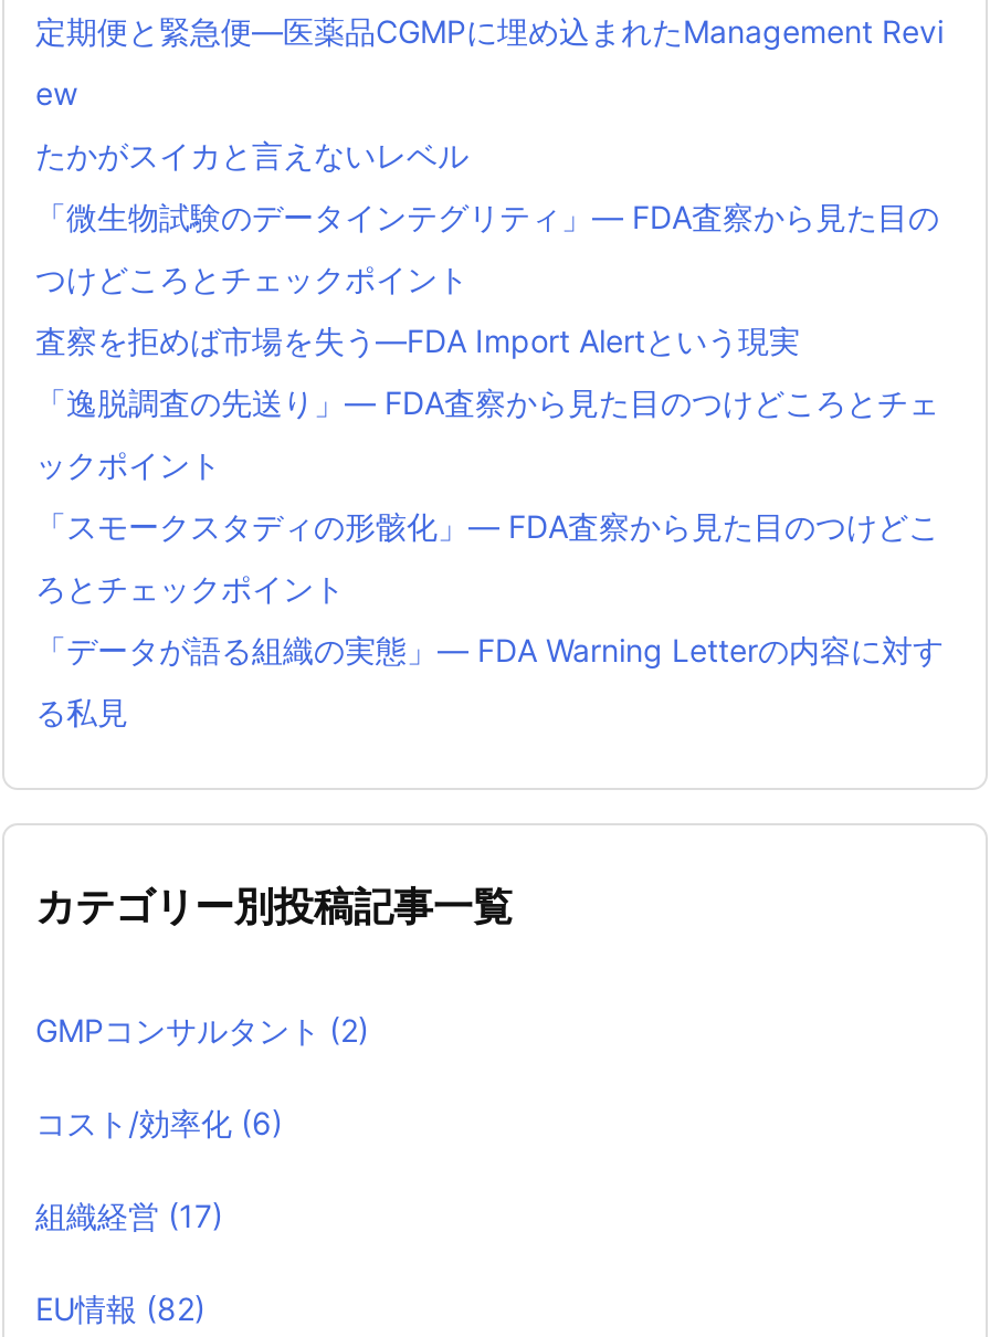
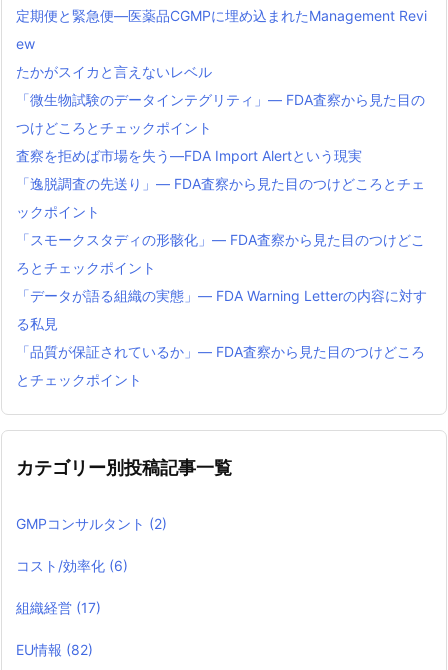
+ 「品質が保証されているか」— FDA査察から見た目のつけどころ
+ とチェックポイント
